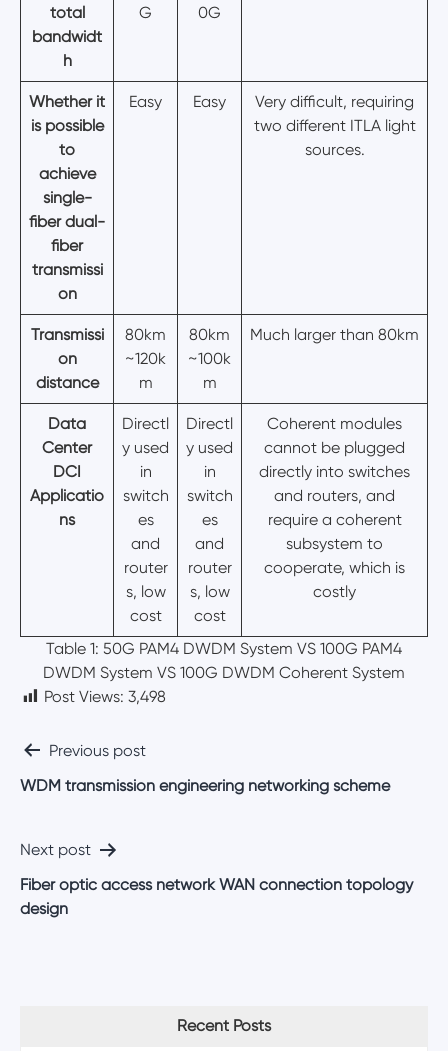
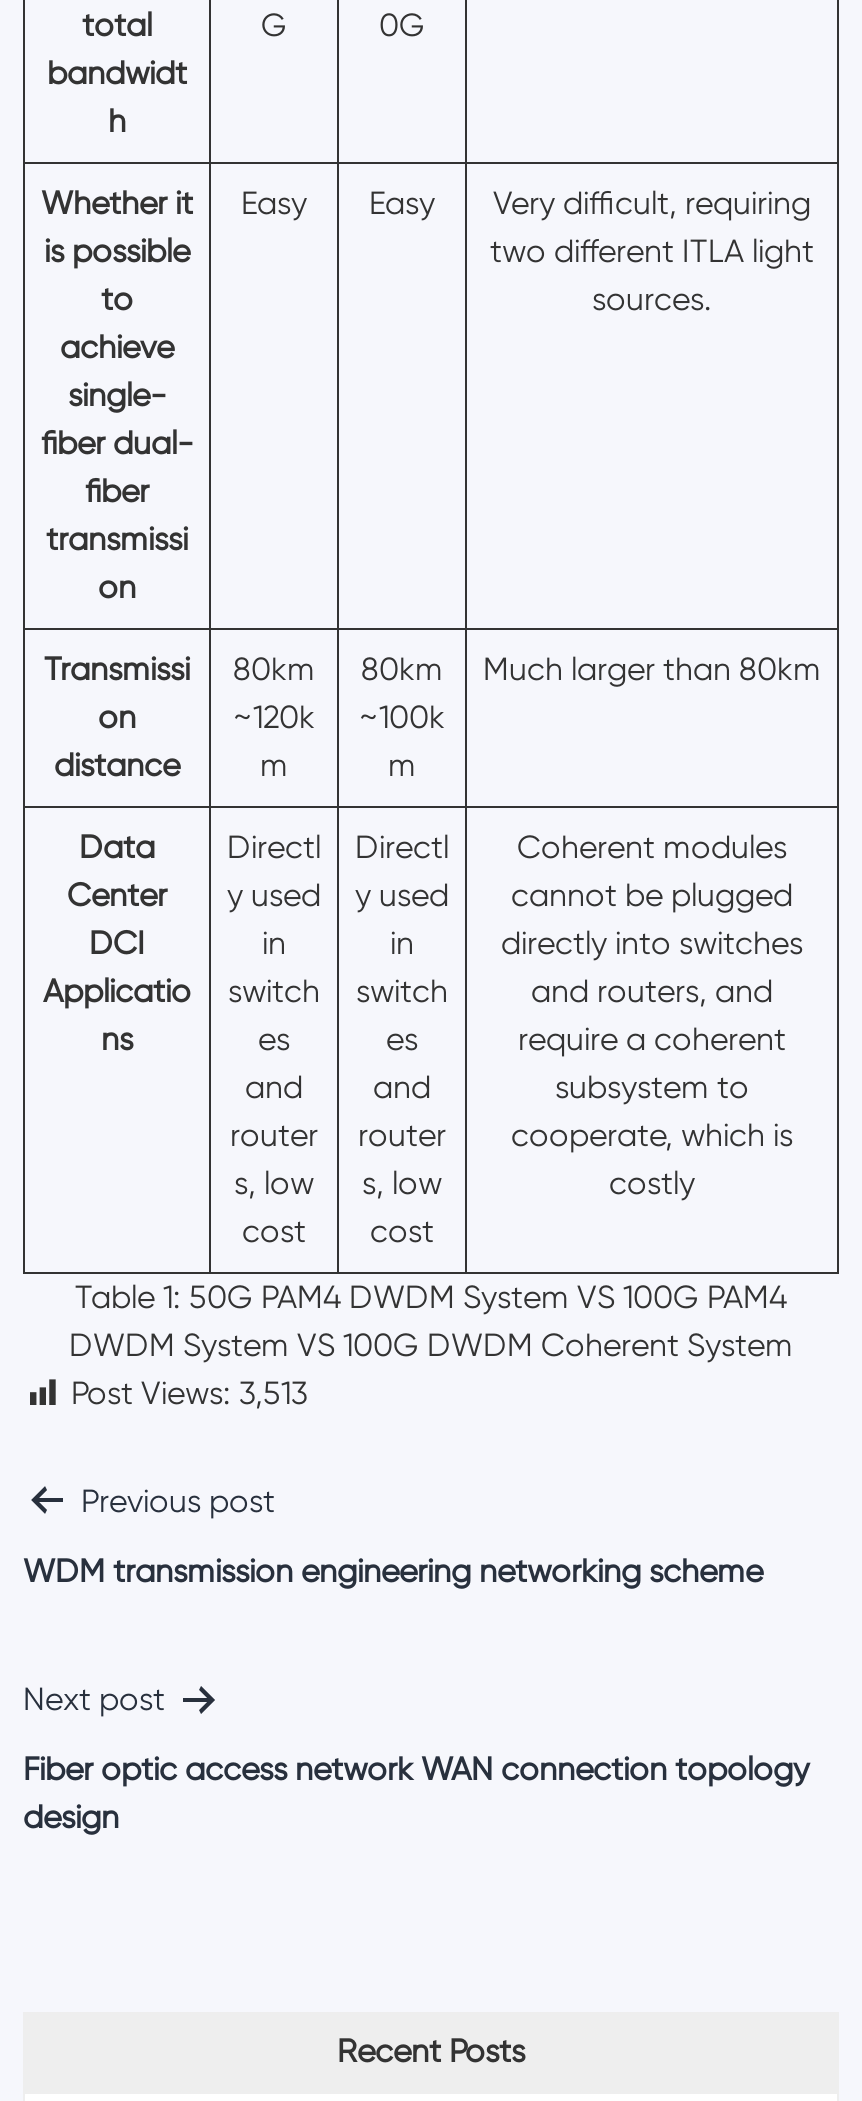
- Post Views: 3,498
+ Post Views: 3,513
